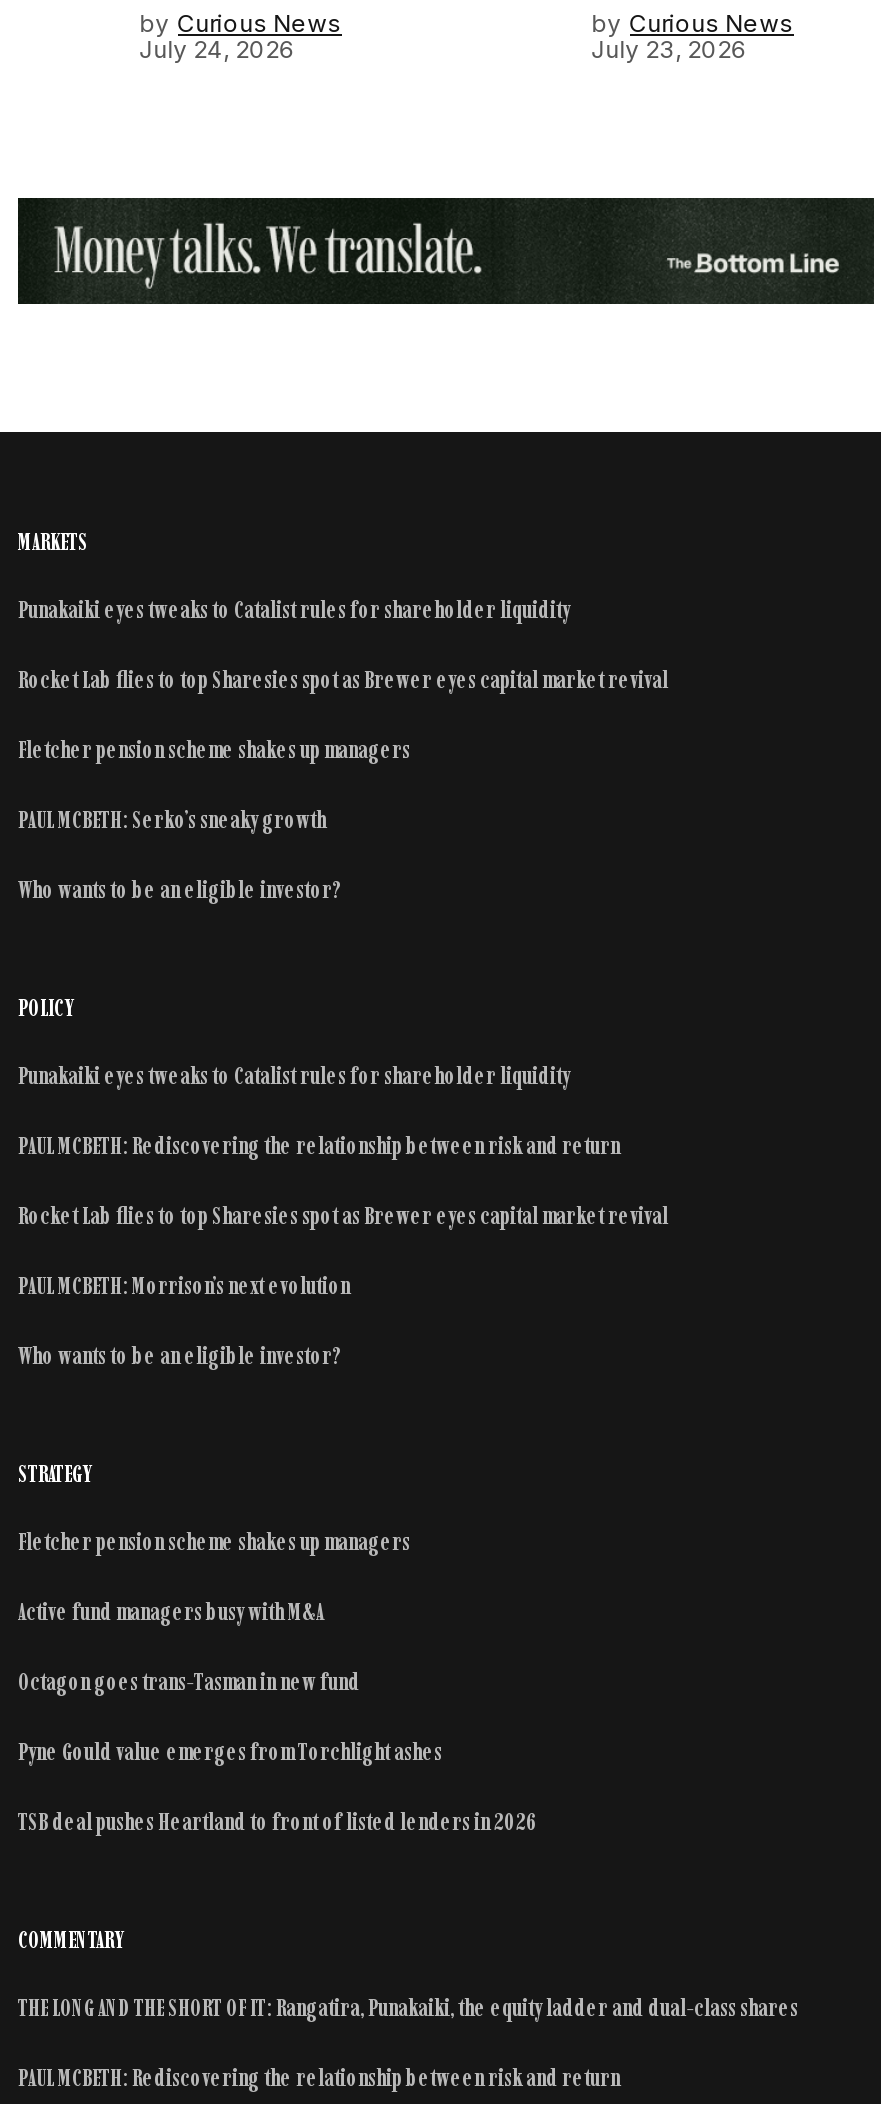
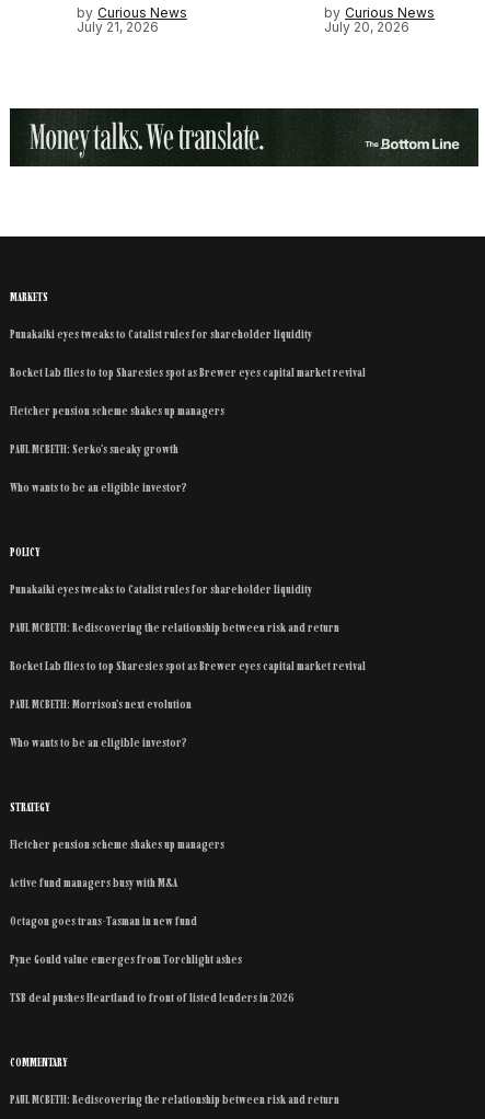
- July 24, 2026
+ July 21, 2026

- July 23, 2026
+ July 20, 2026

- THE LONG AND THE SHORT OF IT: Rangatira, Punakaiki, the equity ladder and dual-class shares
